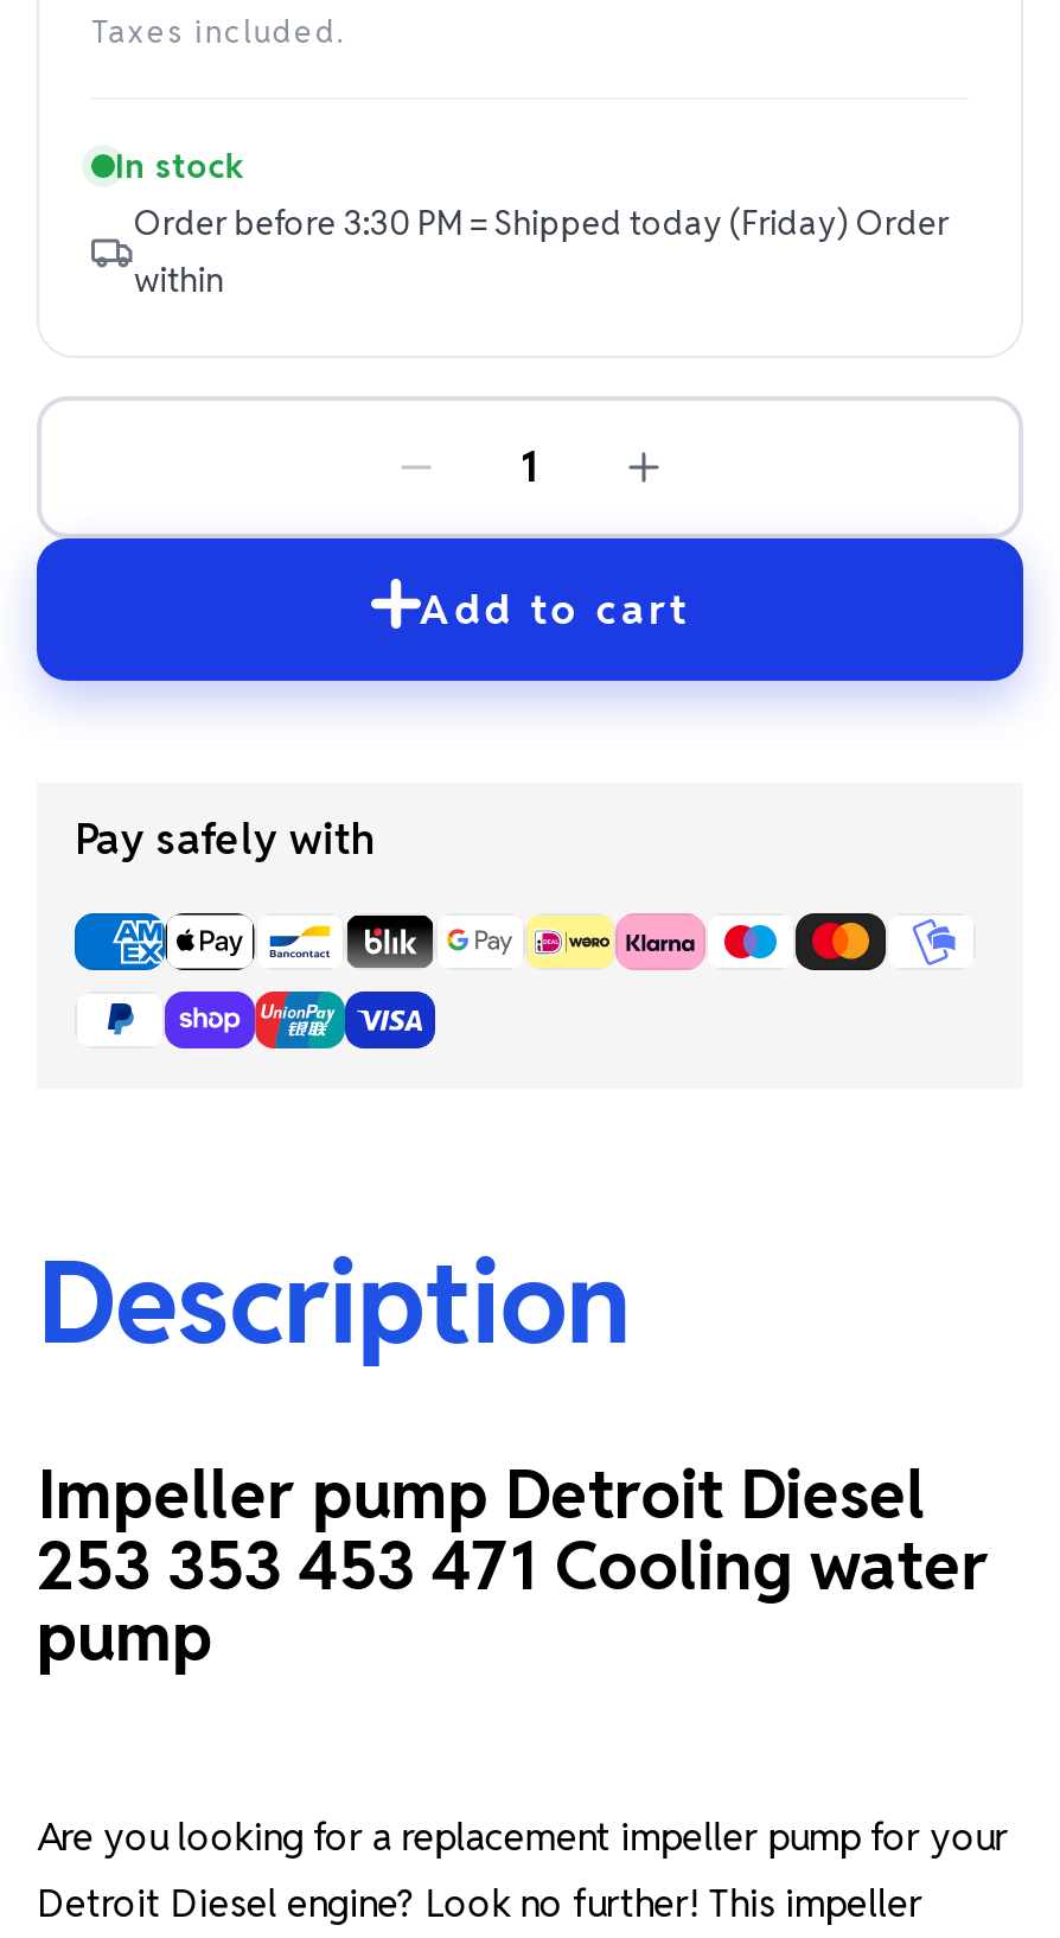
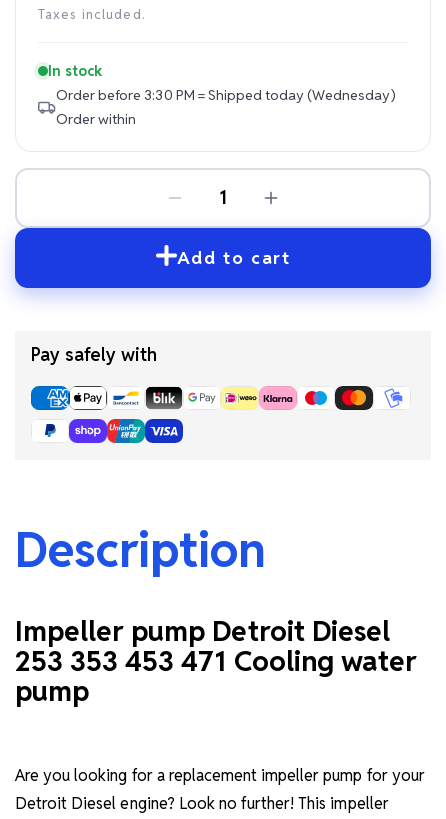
- Order before 3:30 PM = Shipped today (Friday) Order
- within
+ Order before 3:30 PM = Shipped today (Wednesday)
+ Order within
